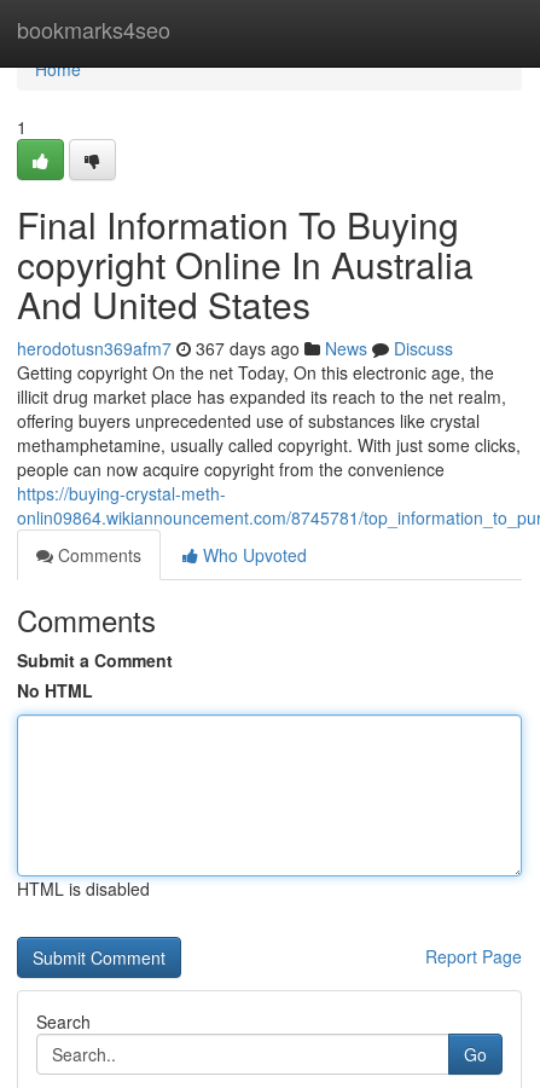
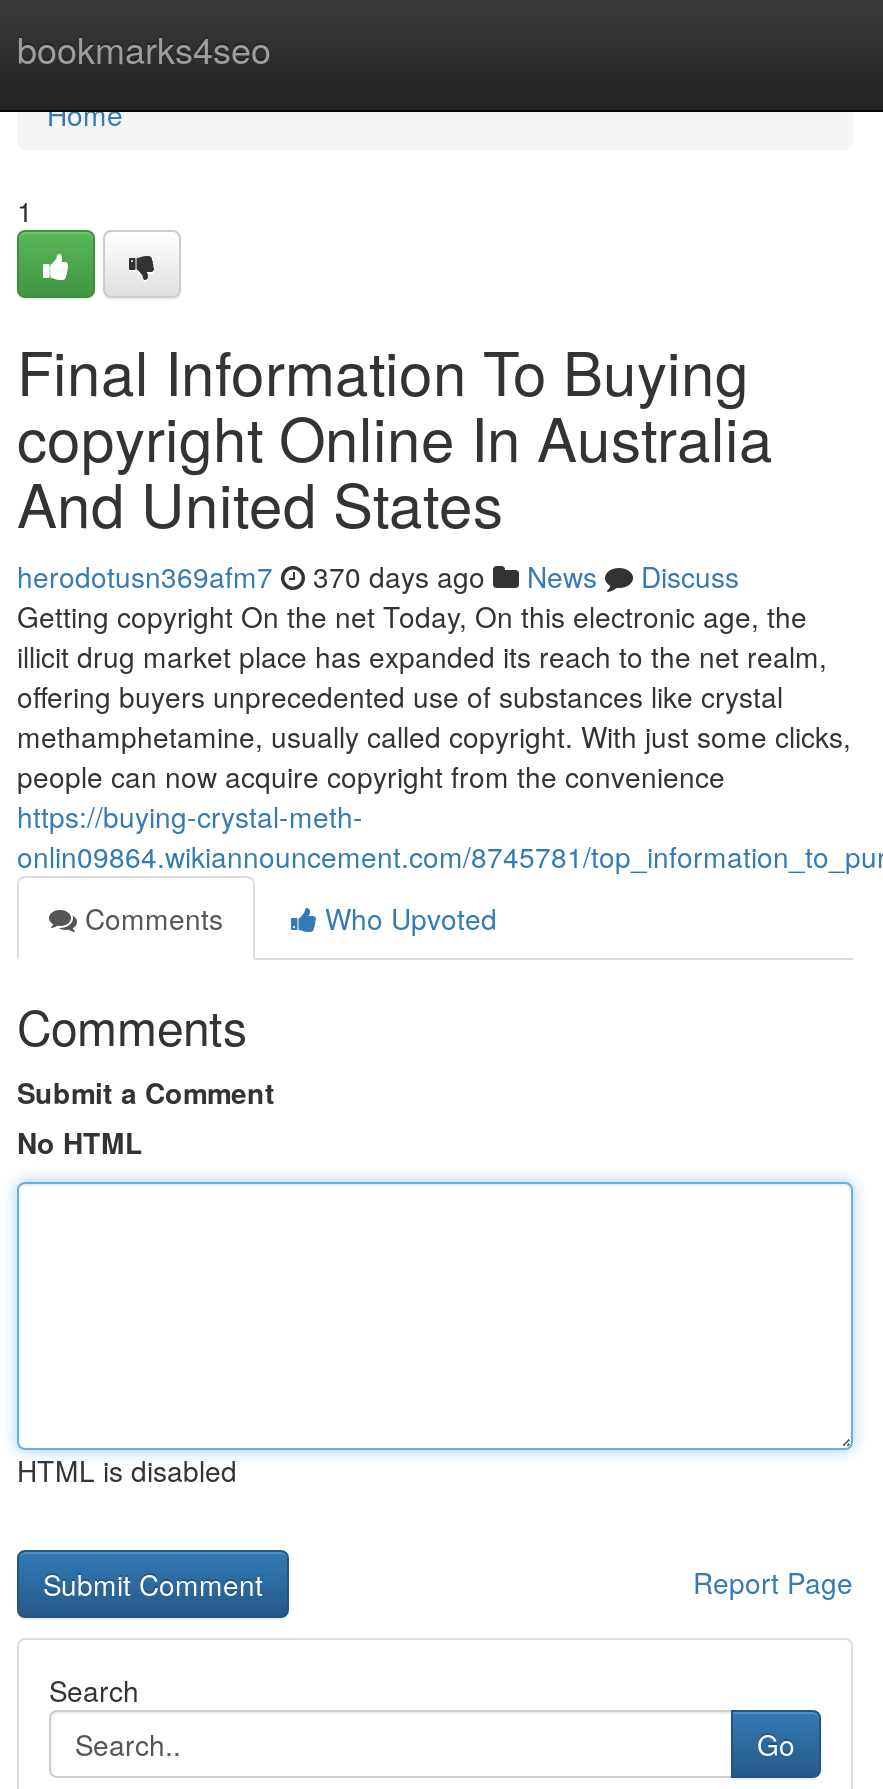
- herodotusn369afm7 367 days ago News Discuss
+ herodotusn369afm7 370 days ago News Discuss
